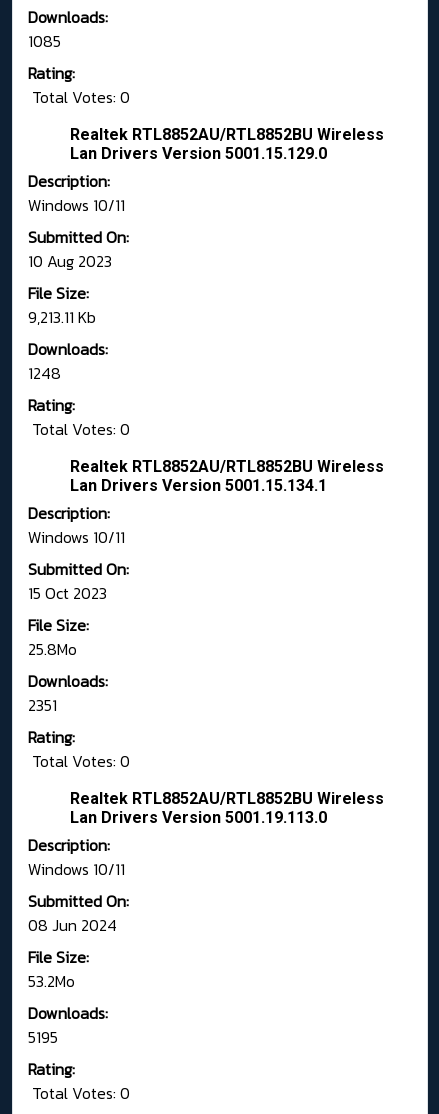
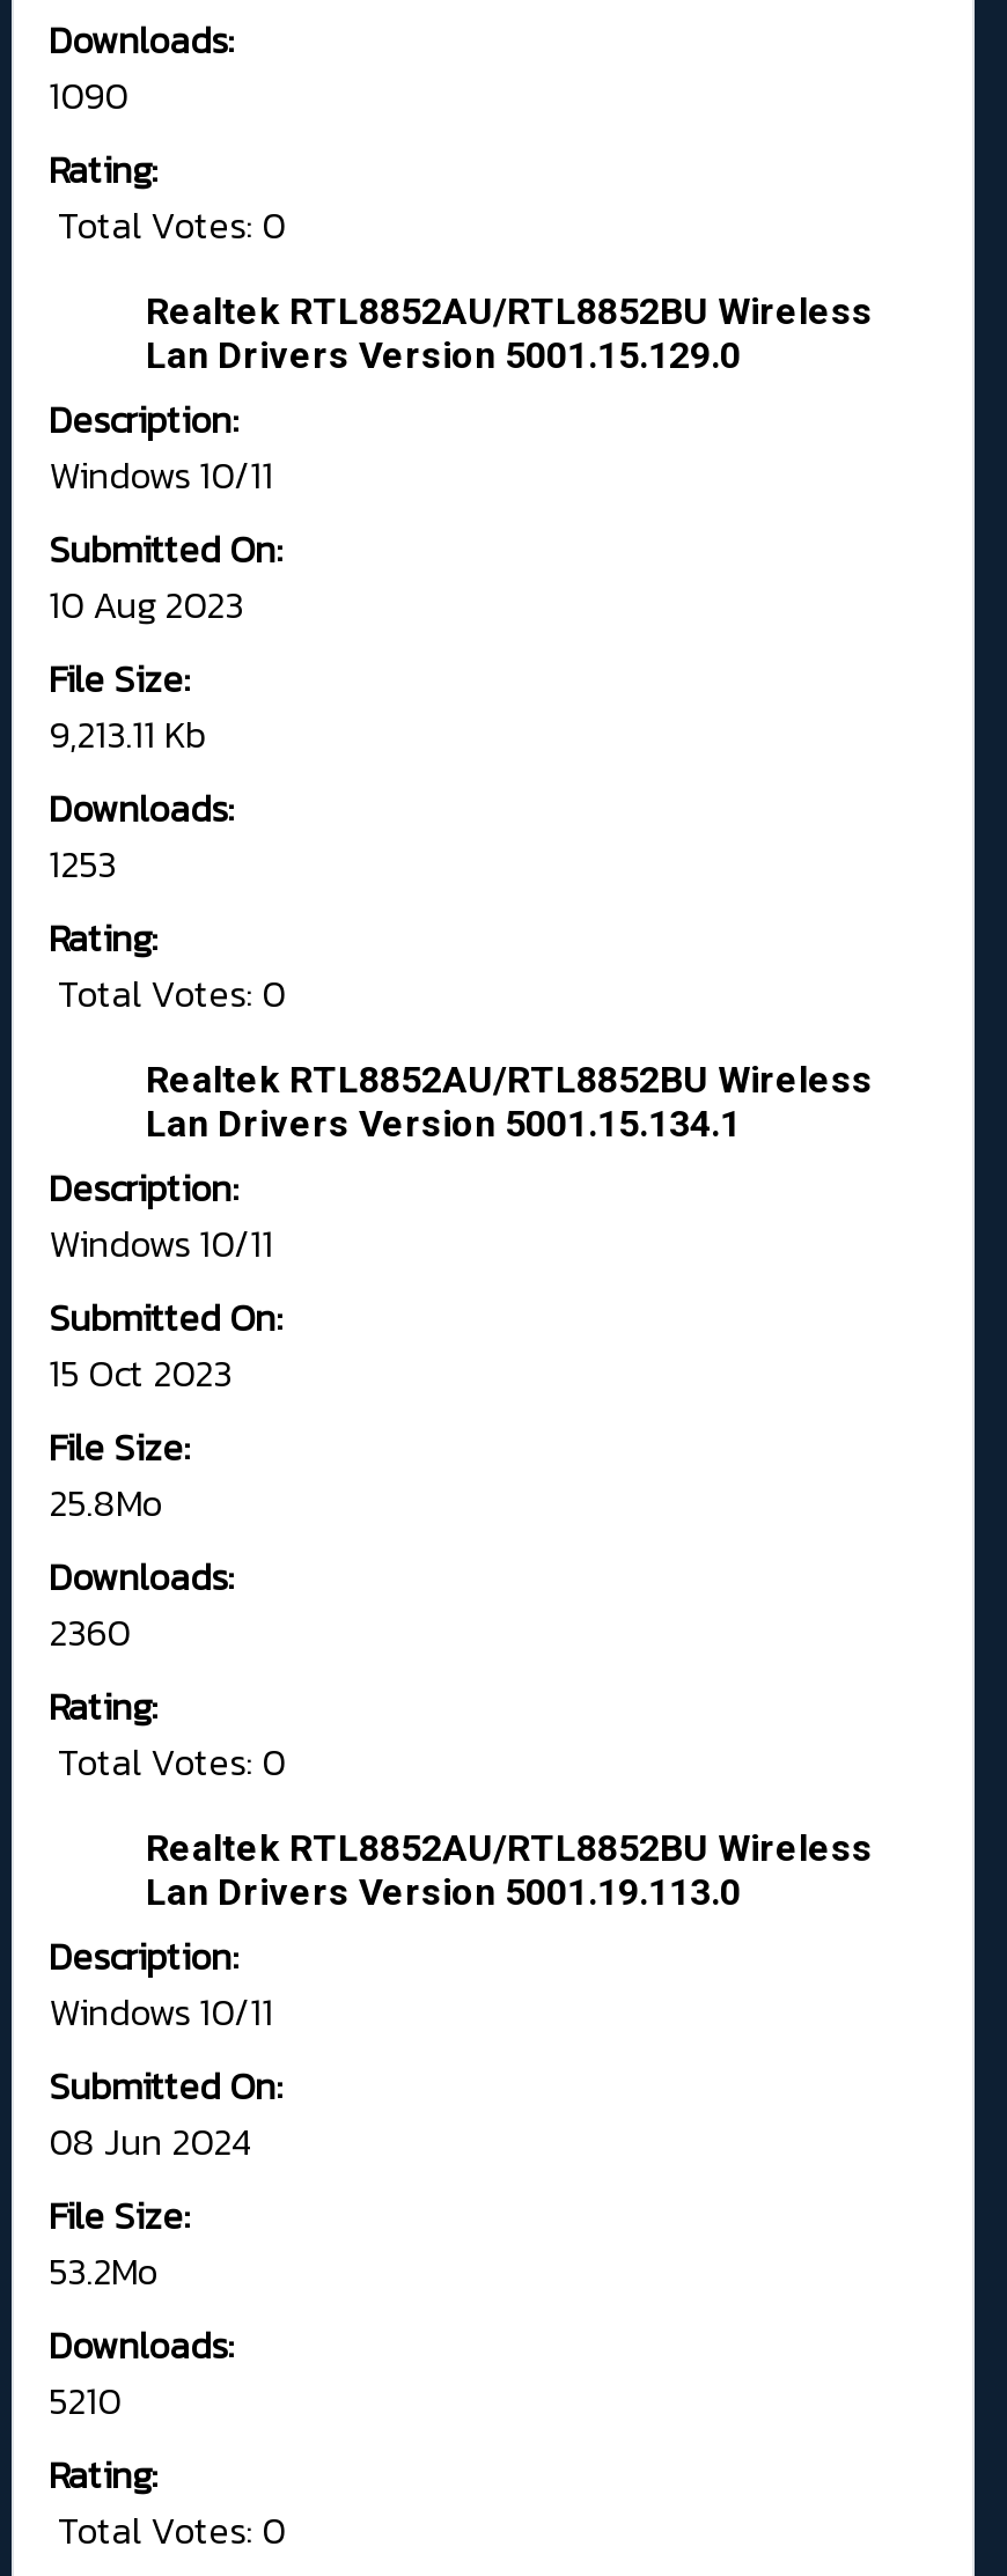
- 1085
+ 1090

- 1248
+ 1253

- 2351
+ 2360

- 5195
+ 5210
